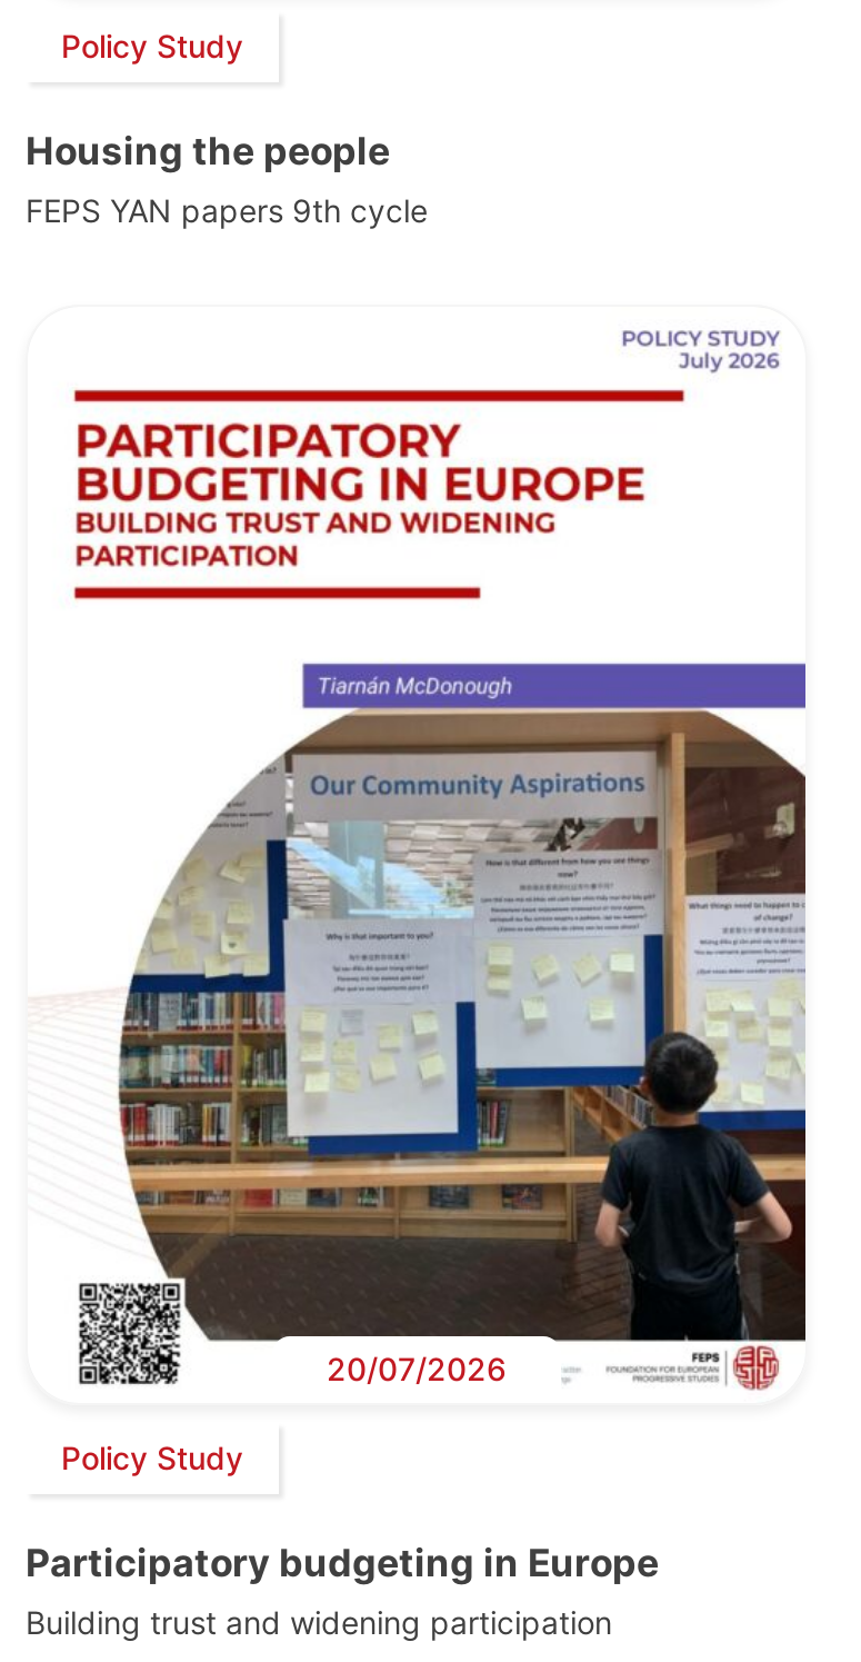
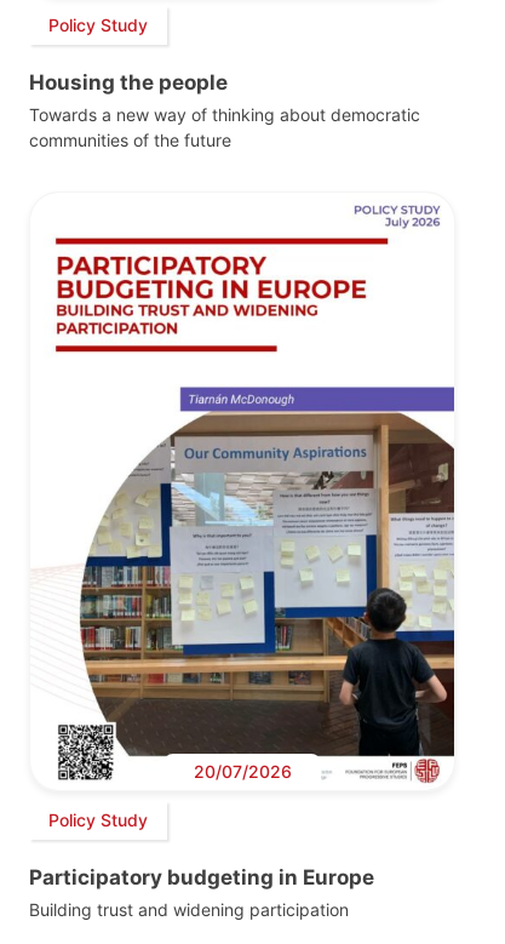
- FEPS YAN papers 9th cycle
+ Towards a new way of thinking about democratic
+ communities of the future
